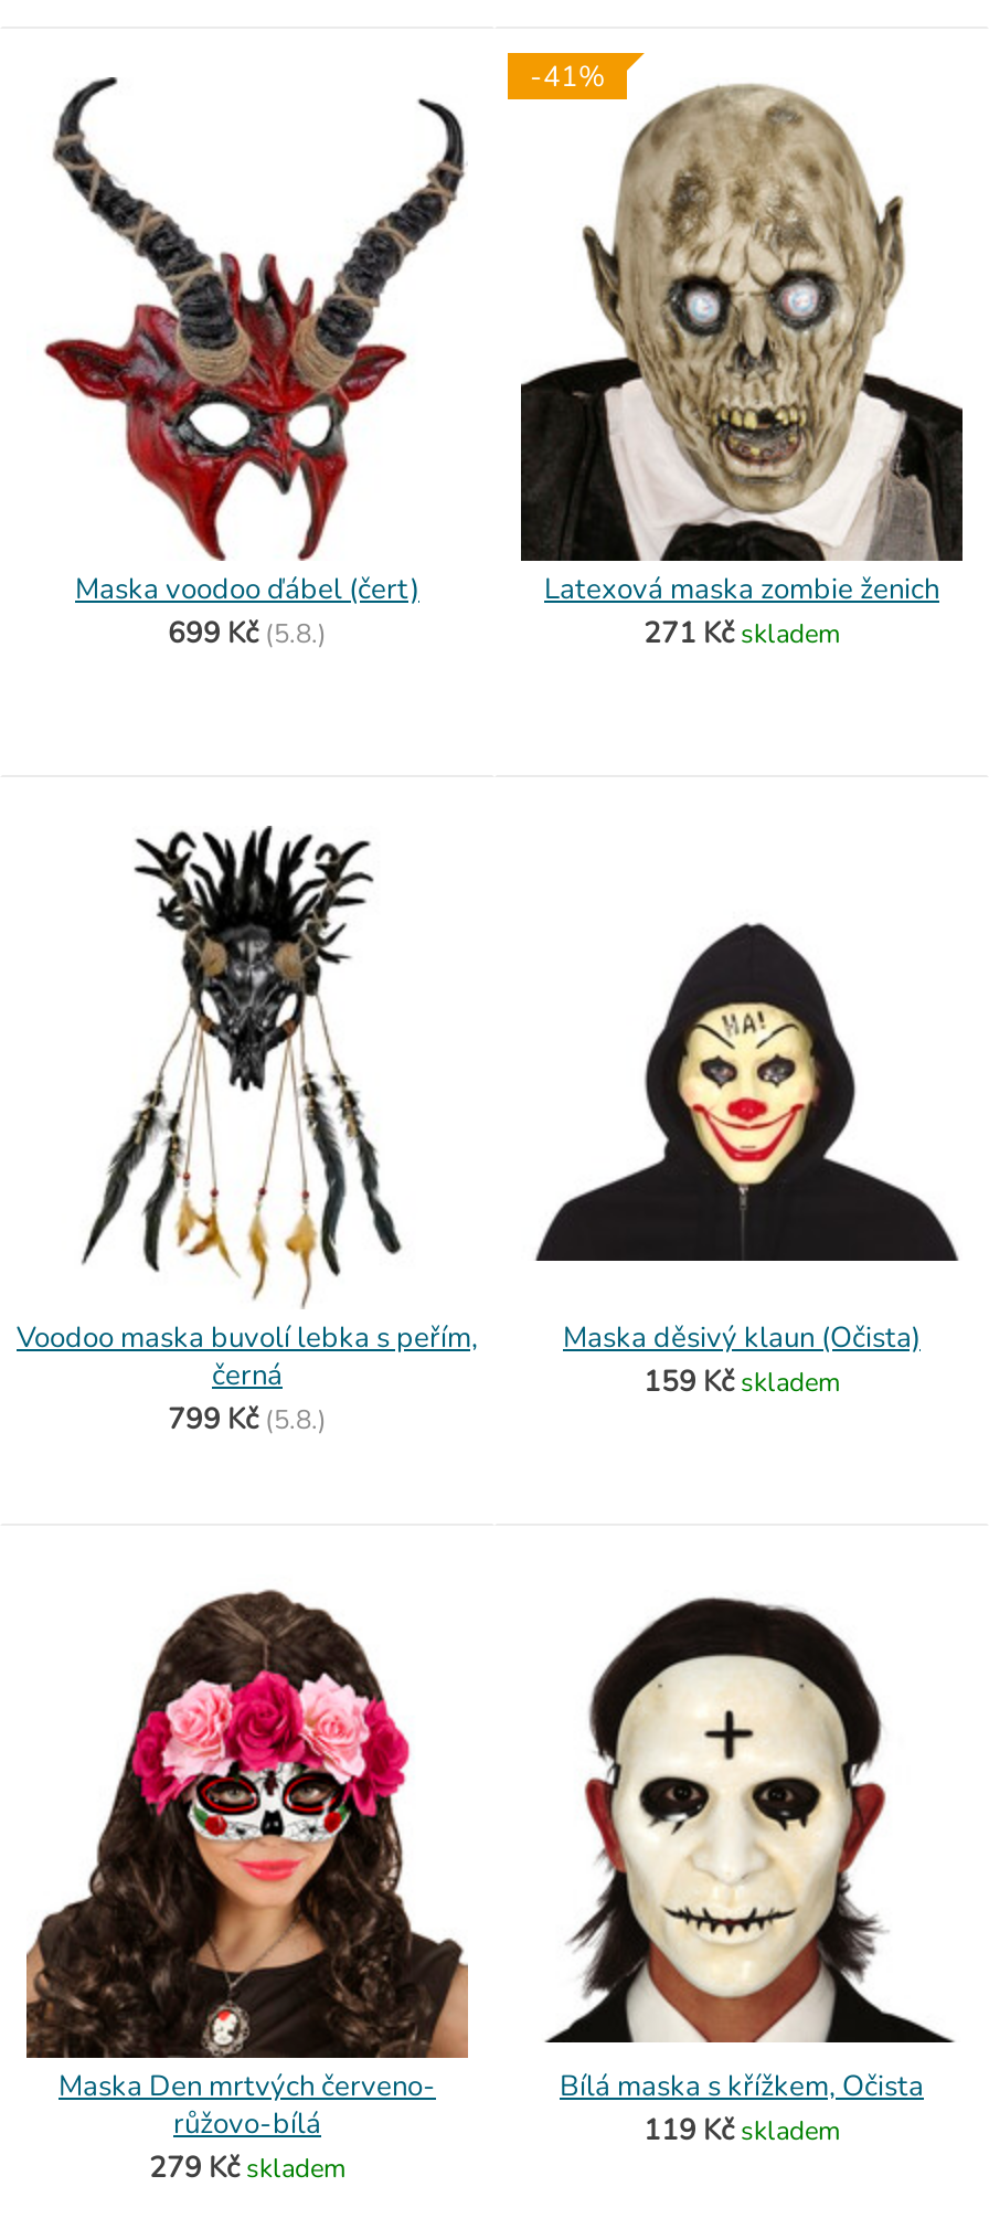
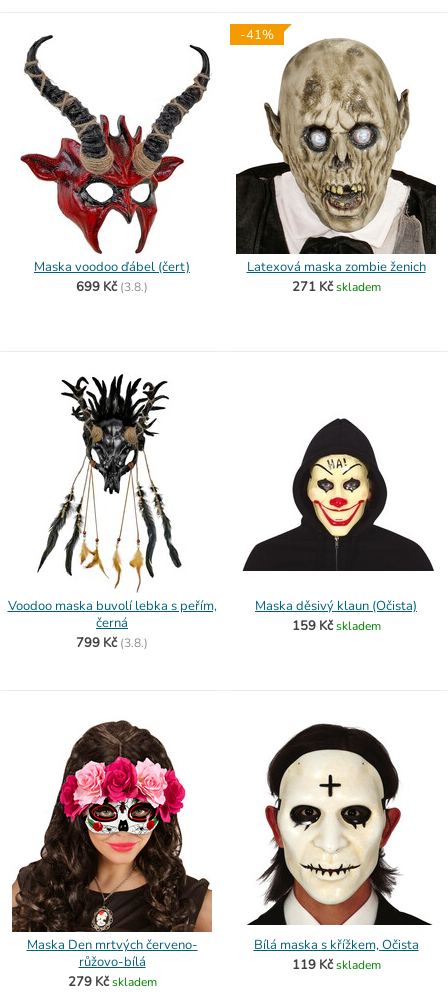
- 699 Kč (5.8.)
+ 699 Kč (3.8.)

- 799 Kč (5.8.)
+ 799 Kč (3.8.)
